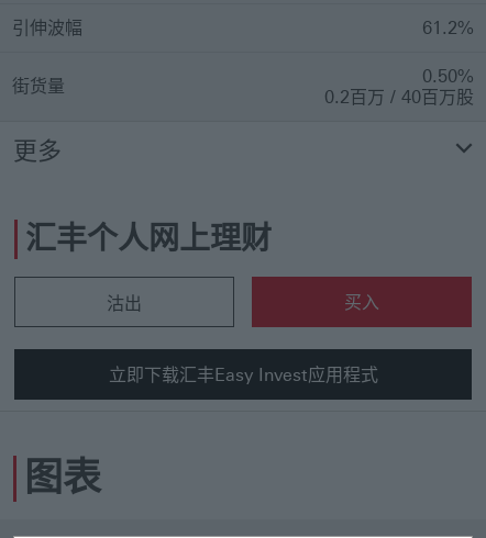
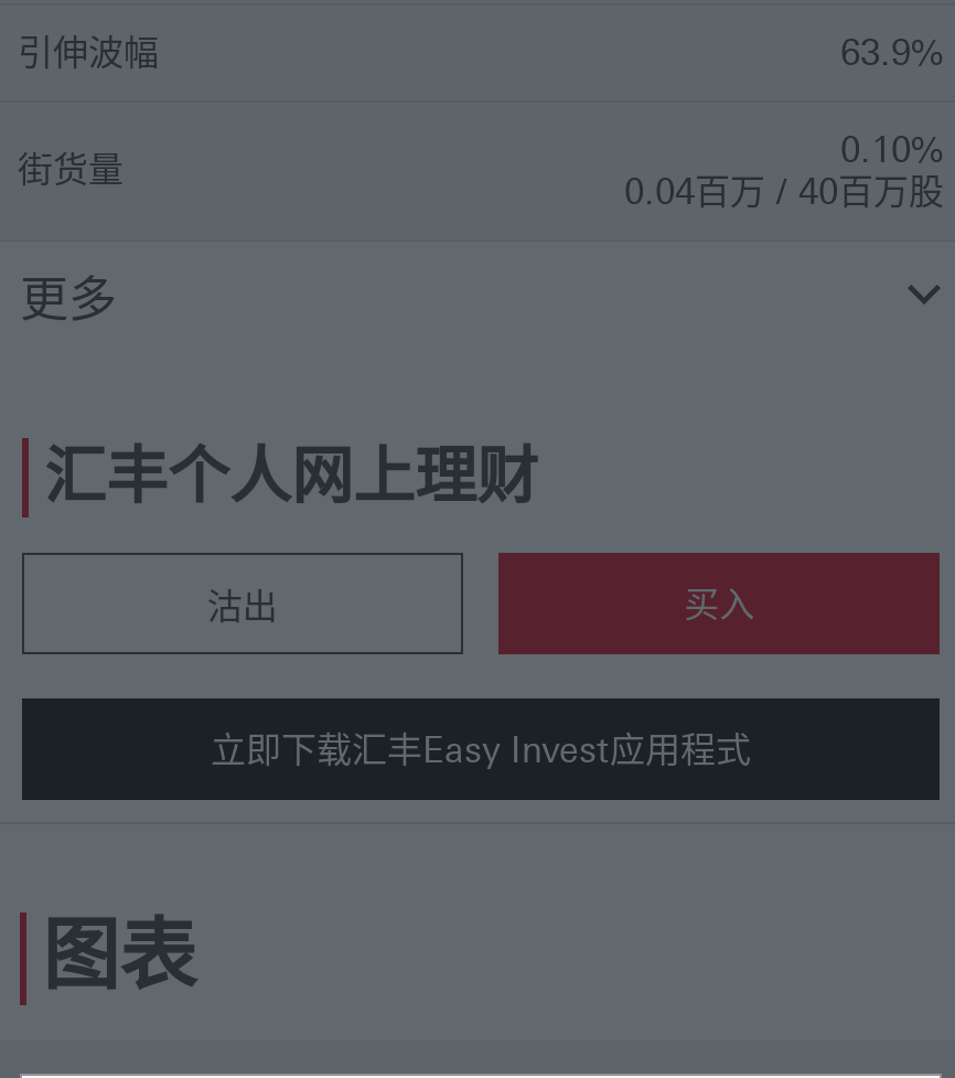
- 61.2%
+ 63.9%

- 0.50%
+ 0.10%

- 0.2百万 / 40百万股
+ 0.04百万 / 40百万股
